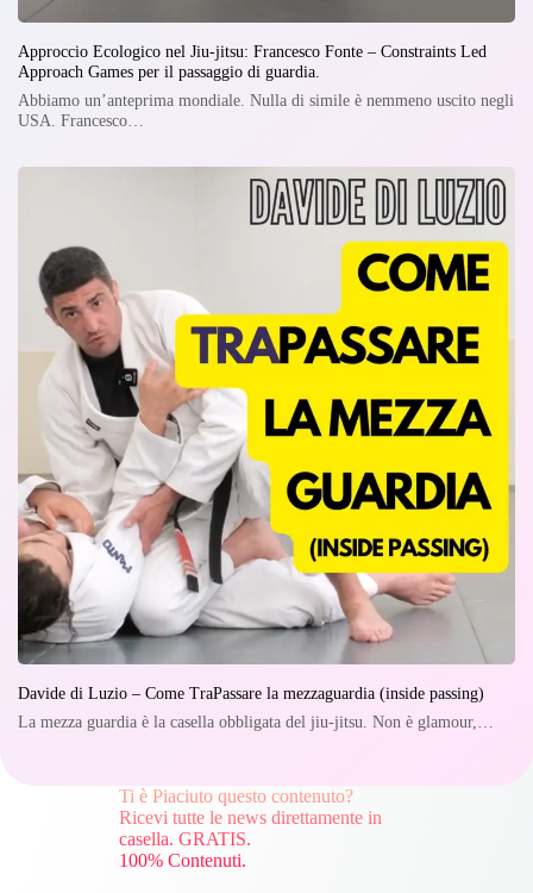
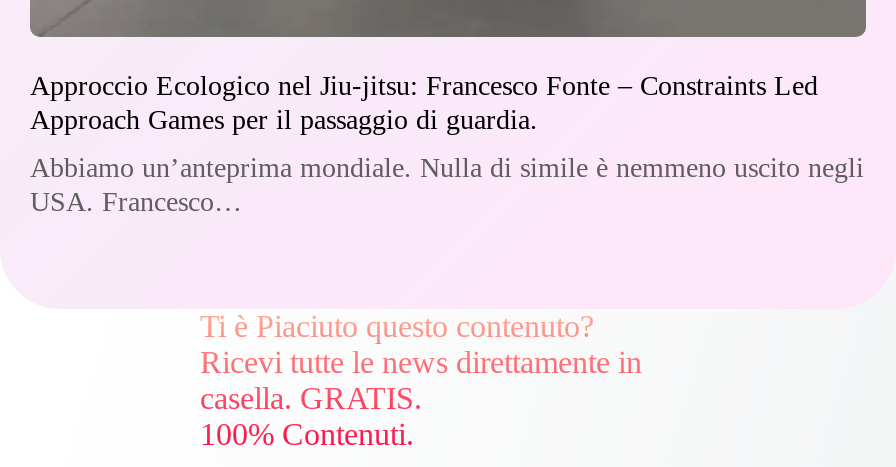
- [image]
- Davide di Luzio – Come TraPassare la mezzaguardia (inside passing)
- La mezza guardia è la casella obbligata del jiu-jitsu. Non è glamour,…
